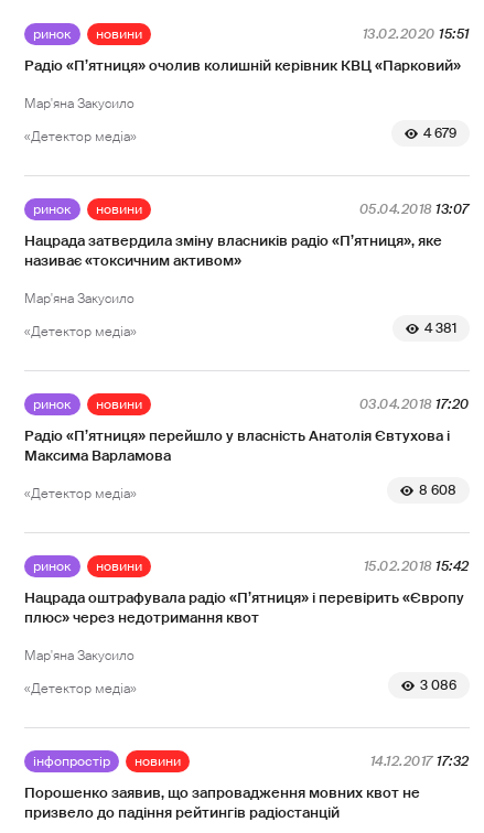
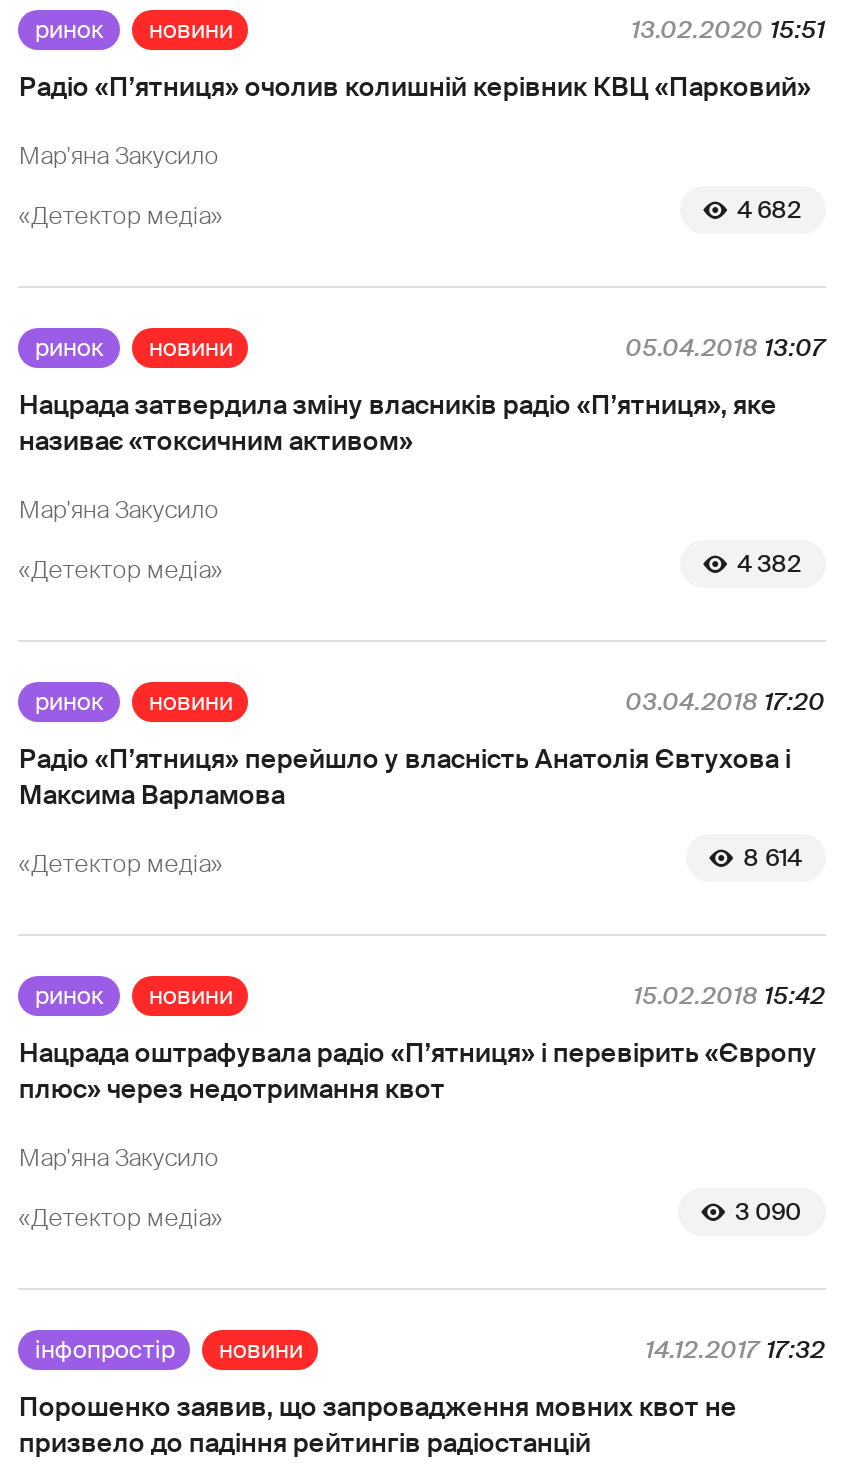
- 4 679
+ 4 682

- 4 381
+ 4 382

- 8 608
+ 8 614

- 3 086
+ 3 090
